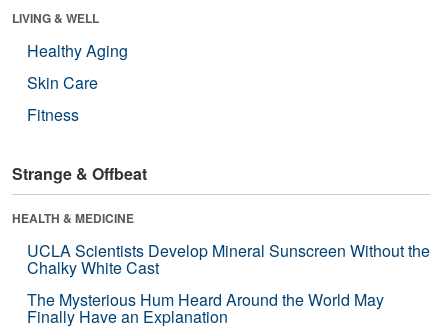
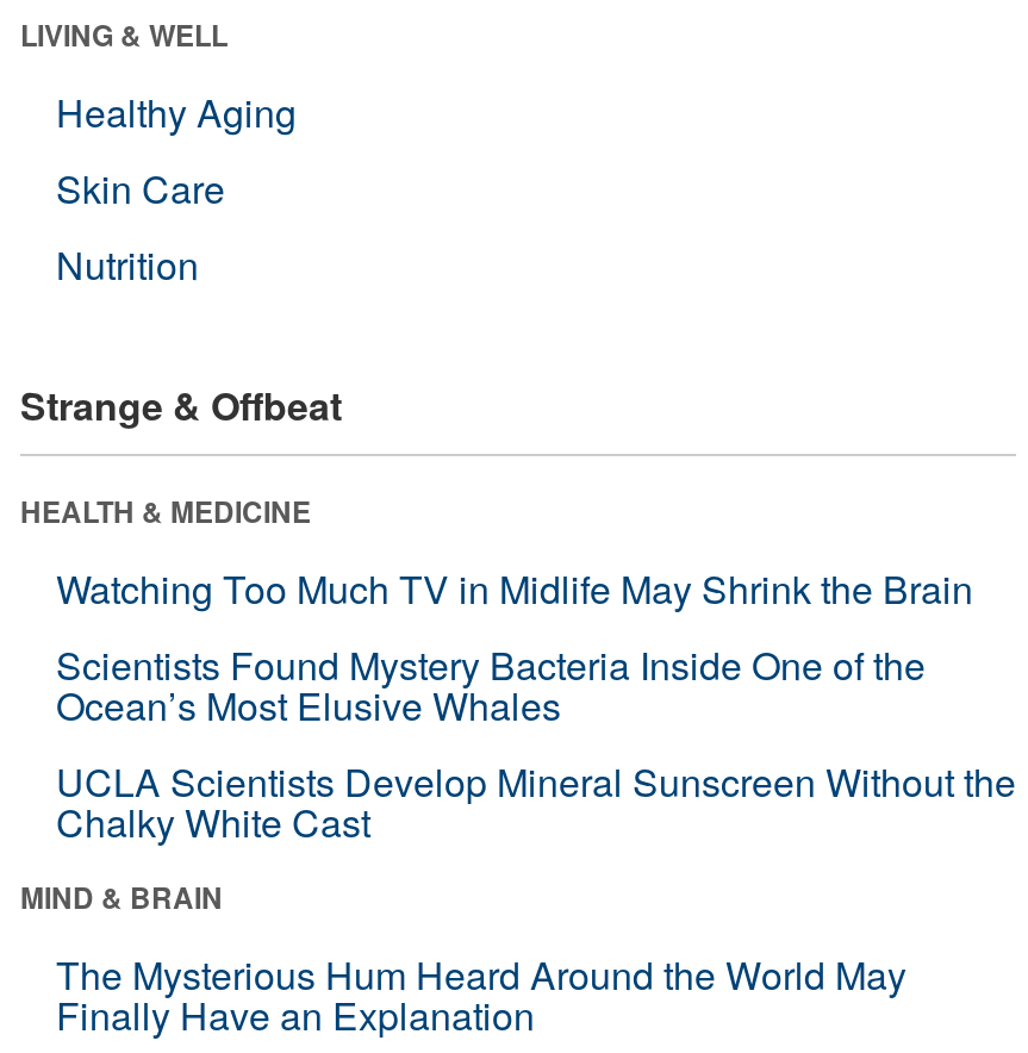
- Fitness
+ Nutrition

+ Watching Too Much TV in Midlife May Shrink the Brain
+ Scientists Found Mystery Bacteria Inside One of the
+ Ocean’s Most Elusive Whales

+ MIND & BRAIN
